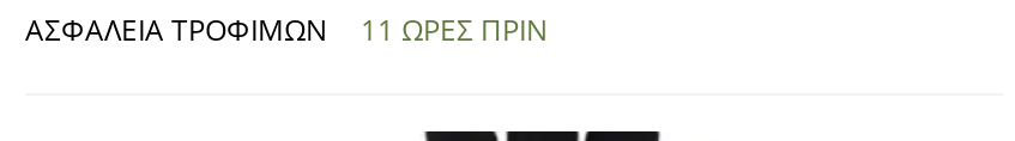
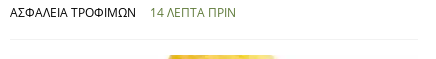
- ΑΣΦΆΛΕΙΑ ΤΡΟΦΊΜΩΝ 11 ΏΡΕΣ ΠΡΙΝ
+ ΑΣΦΆΛΕΙΑ ΤΡΟΦΊΜΩΝ 14 ΛΕΠΤΆ ΠΡΙΝ
